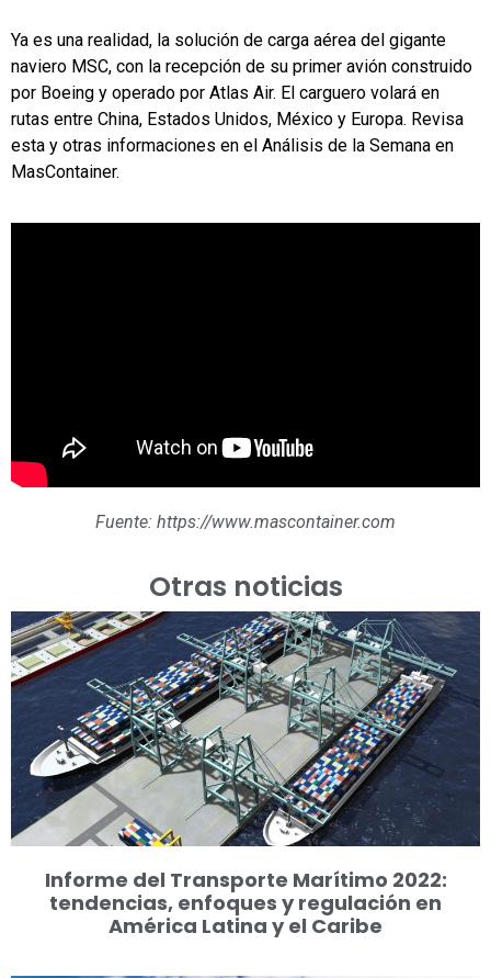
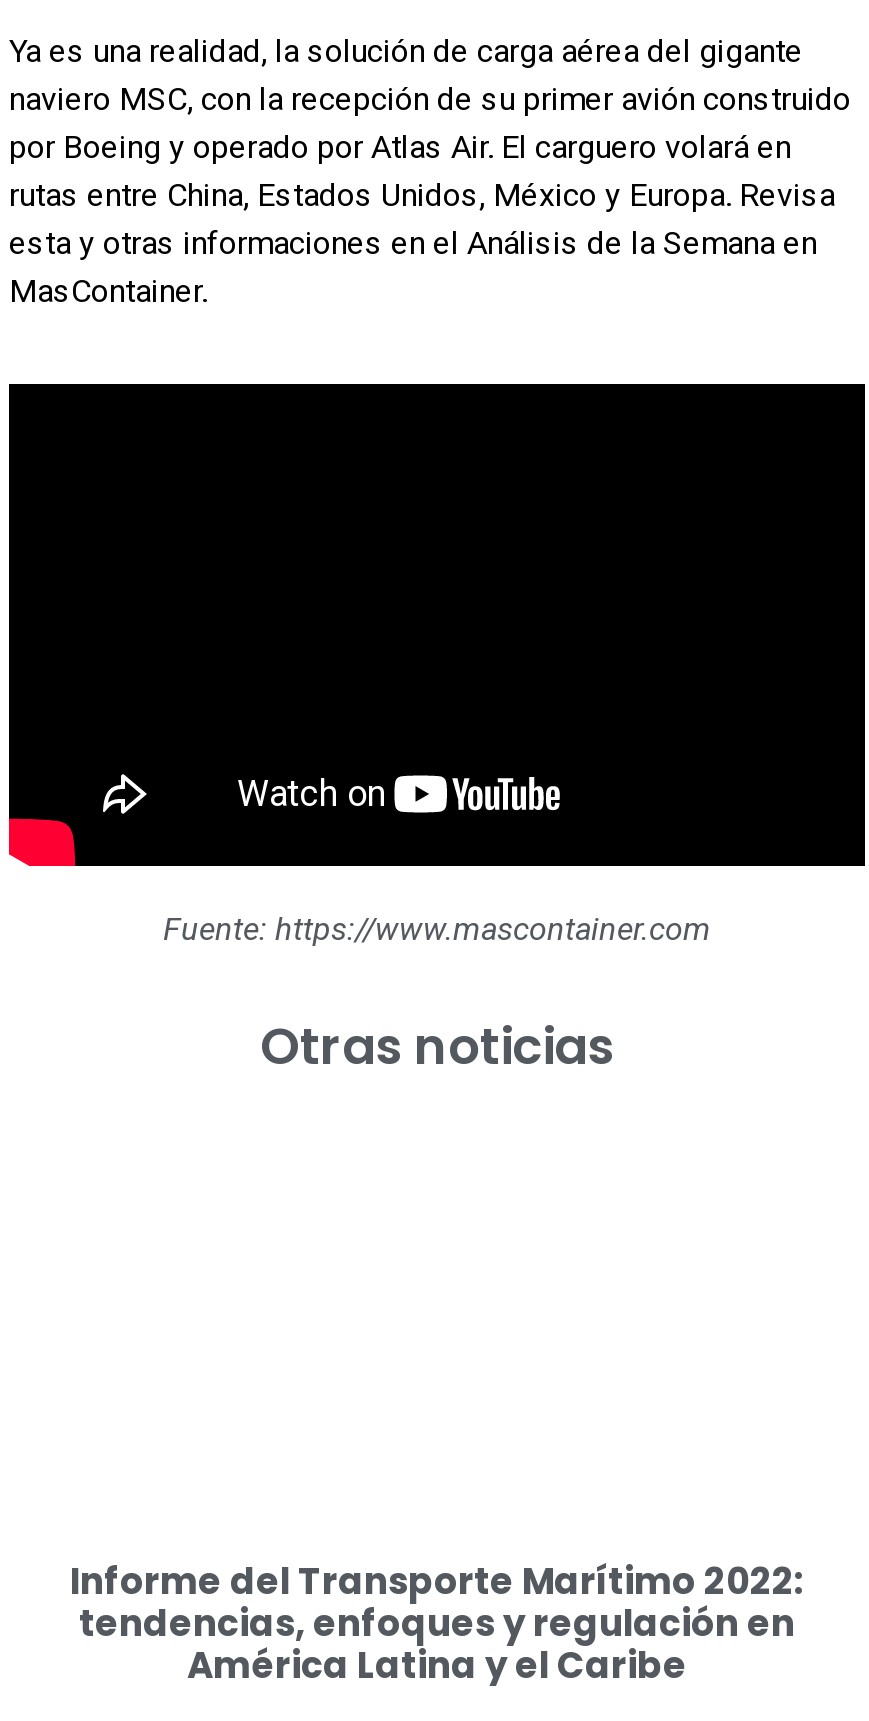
- [image]
